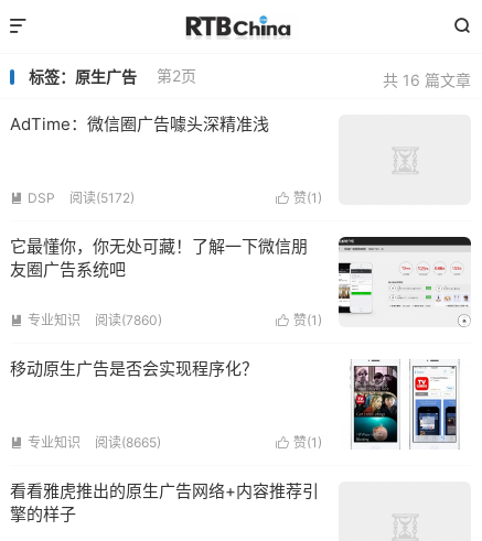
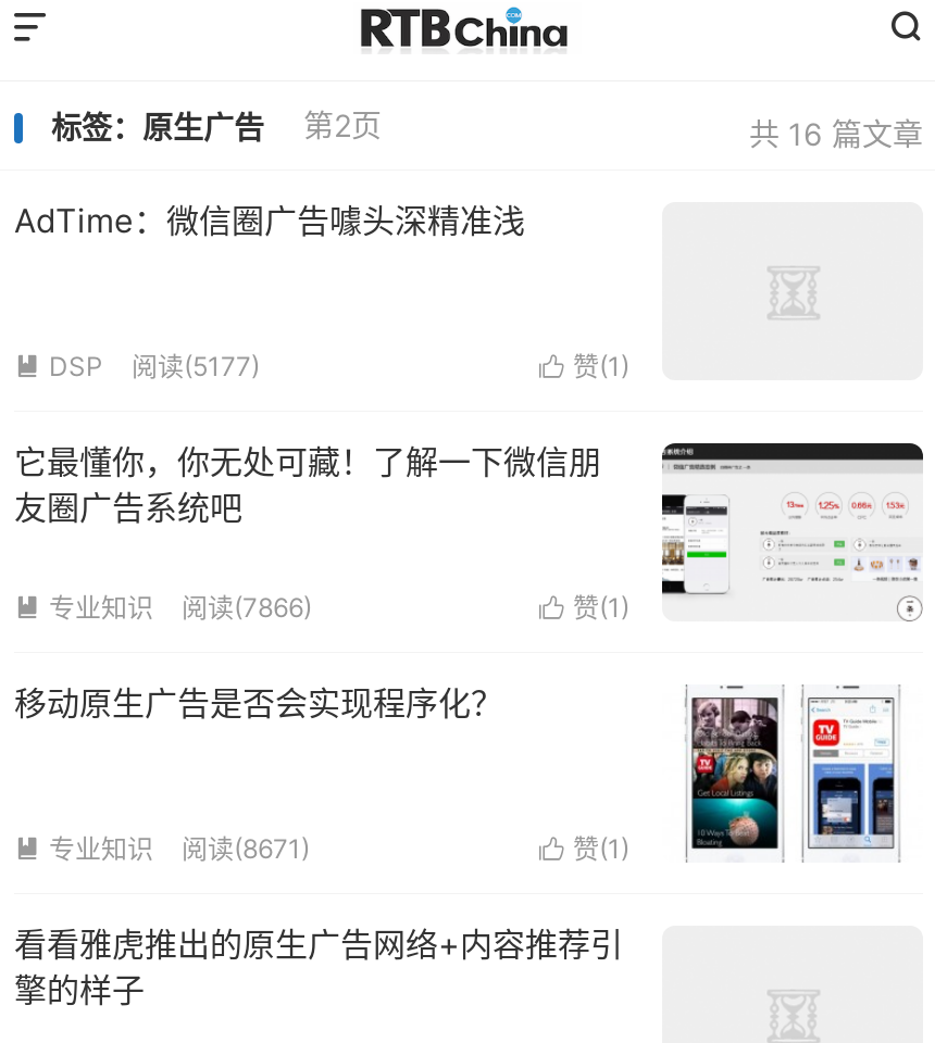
- 阅读(5172)
+ 阅读(5177)

- 阅读(7860)
+ 阅读(7866)

- 阅读(8665)
+ 阅读(8671)
